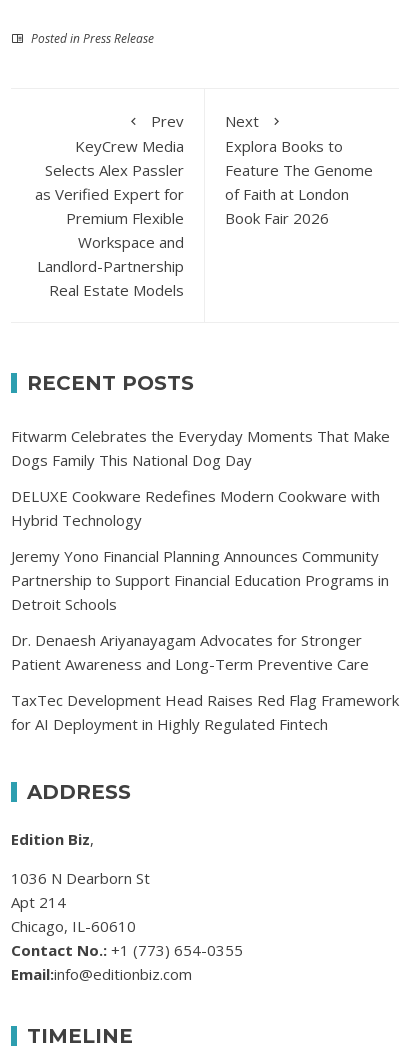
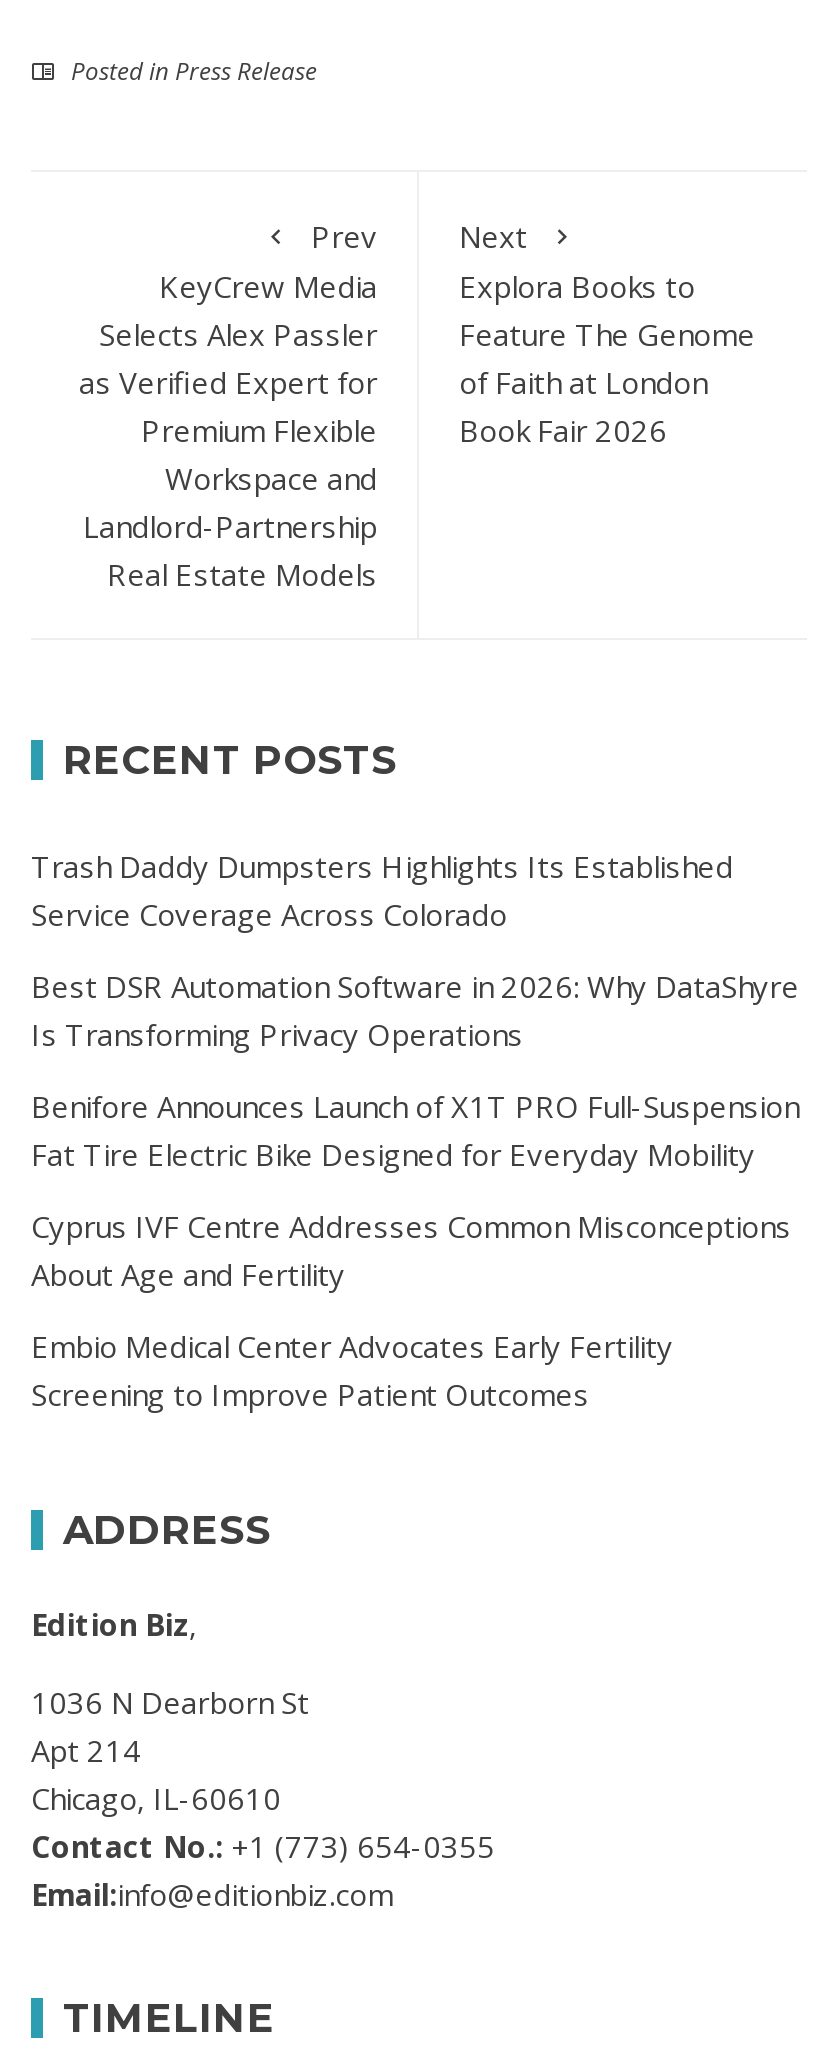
- Fitwarm Celebrates the Everyday Moments That Make
- Dogs Family This National Dog Day
+ Trash Daddy Dumpsters Highlights Its Established
+ Service Coverage Across Colorado

- DELUXE Cookware Redefines Modern Cookware with
- Hybrid Technology
+ Best DSR Automation Software in 2026: Why DataShyre
+ Is Transforming Privacy Operations

- Jeremy Yono Financial Planning Announces Community
- Partnership to Support Financial Education Programs in
- Detroit Schools
+ Benifore Announces Launch of X1T PRO Full-Suspension
+ Fat Tire Electric Bike Designed for Everyday Mobility

- Dr. Denaesh Ariyanayagam Advocates for Stronger
- Patient Awareness and Long-Term Preventive Care
+ Cyprus IVF Centre Addresses Common Misconceptions
+ About Age and Fertility

- TaxTec Development Head Raises Red Flag Framework
- for AI Deployment in Highly Regulated Fintech
+ Embio Medical Center Advocates Early Fertility
+ Screening to Improve Patient Outcomes
